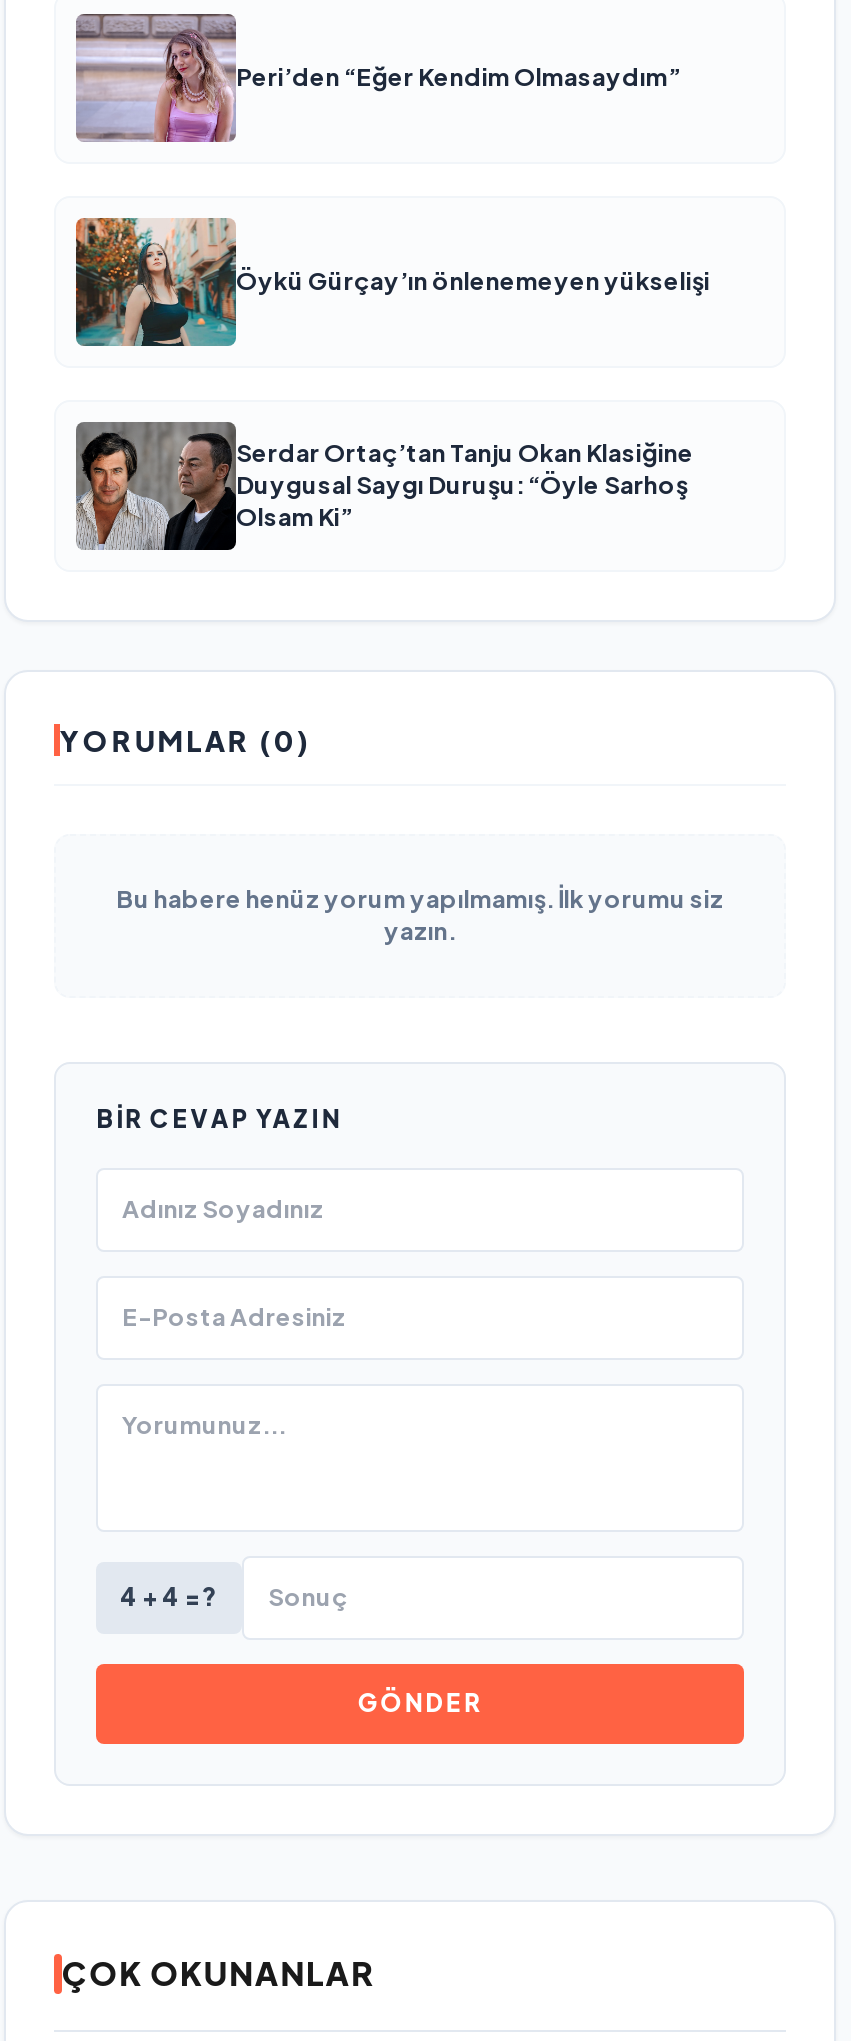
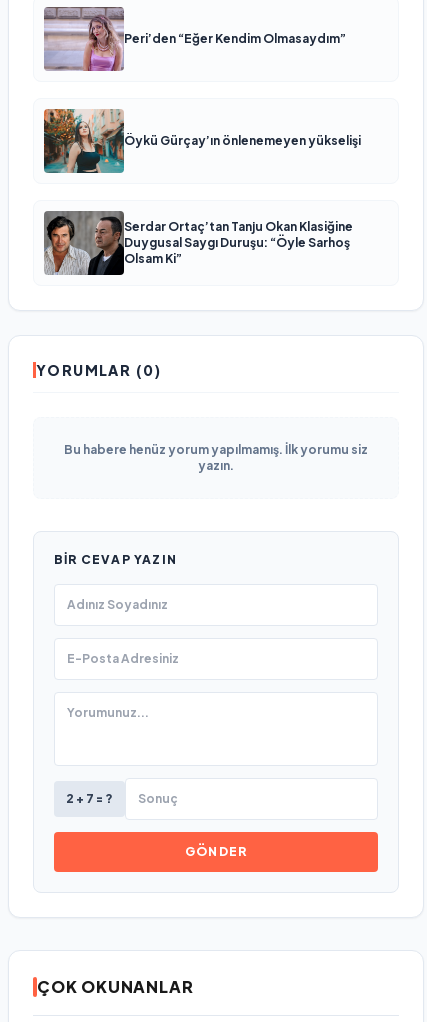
- 4 + 4 = ?
+ 2 + 7 = ?
